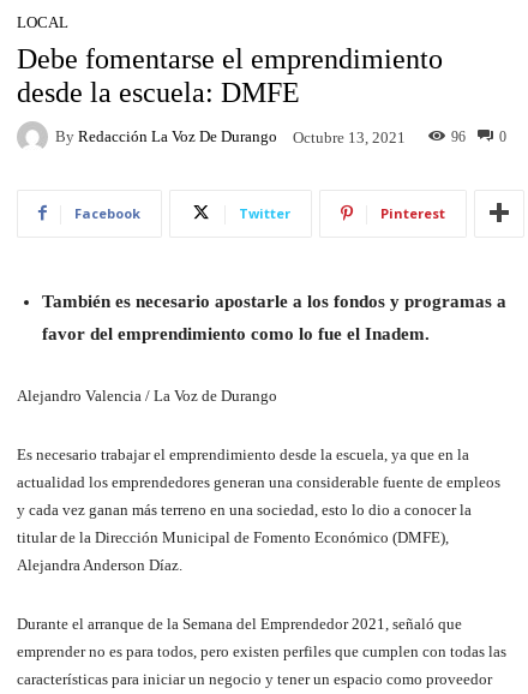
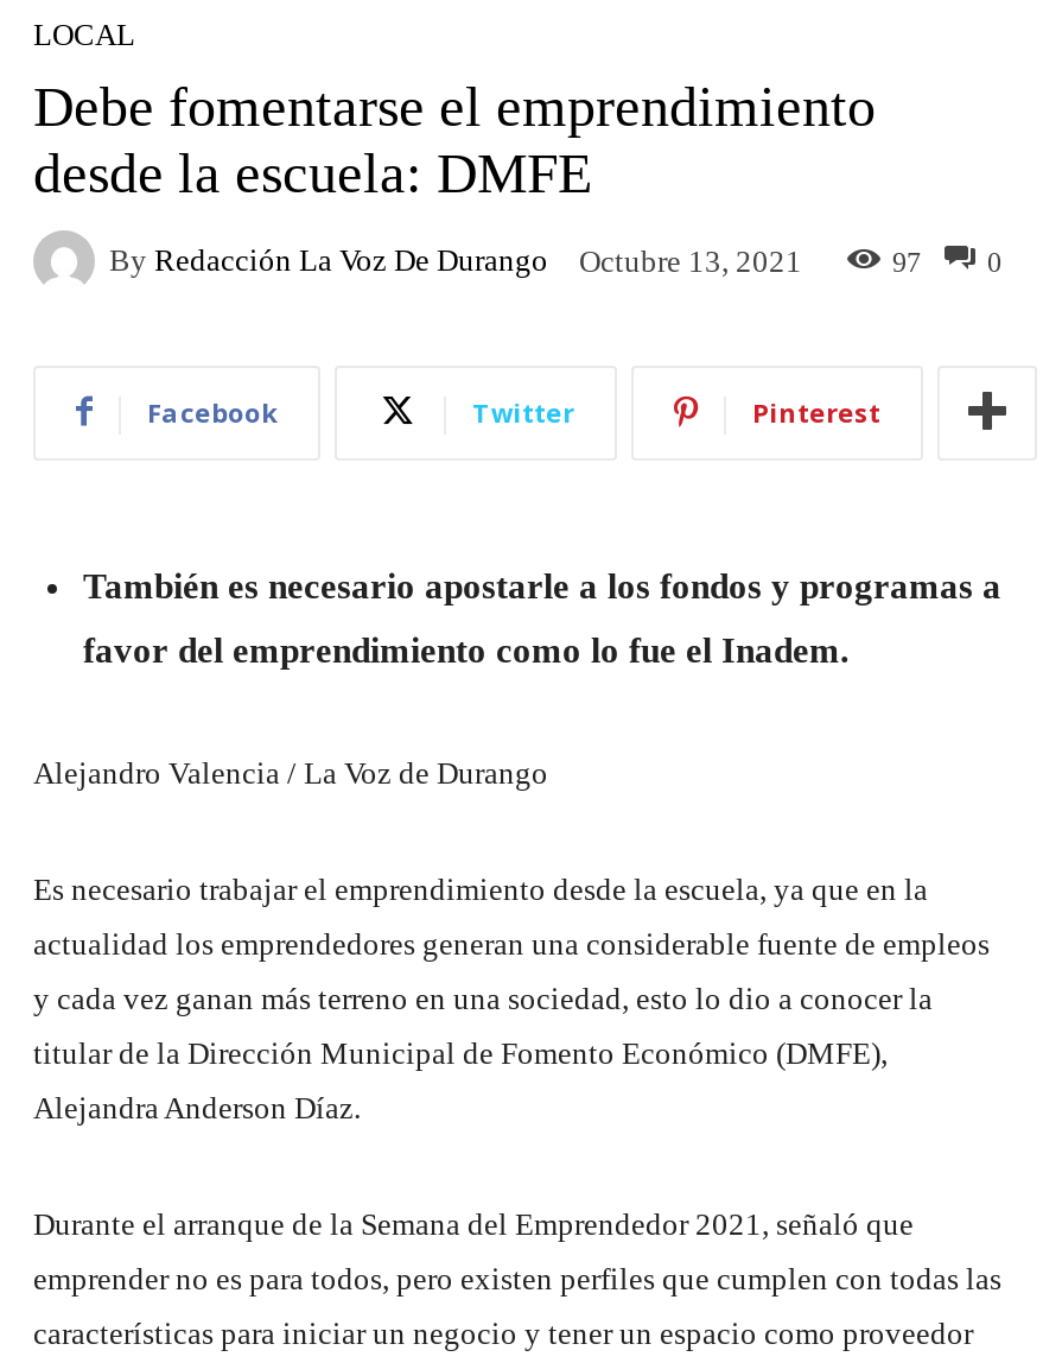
- 96 0
+ 97 0
